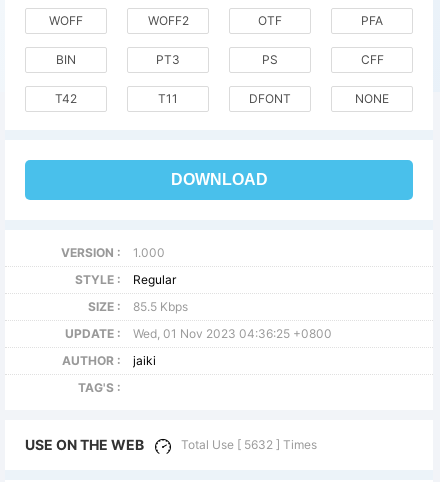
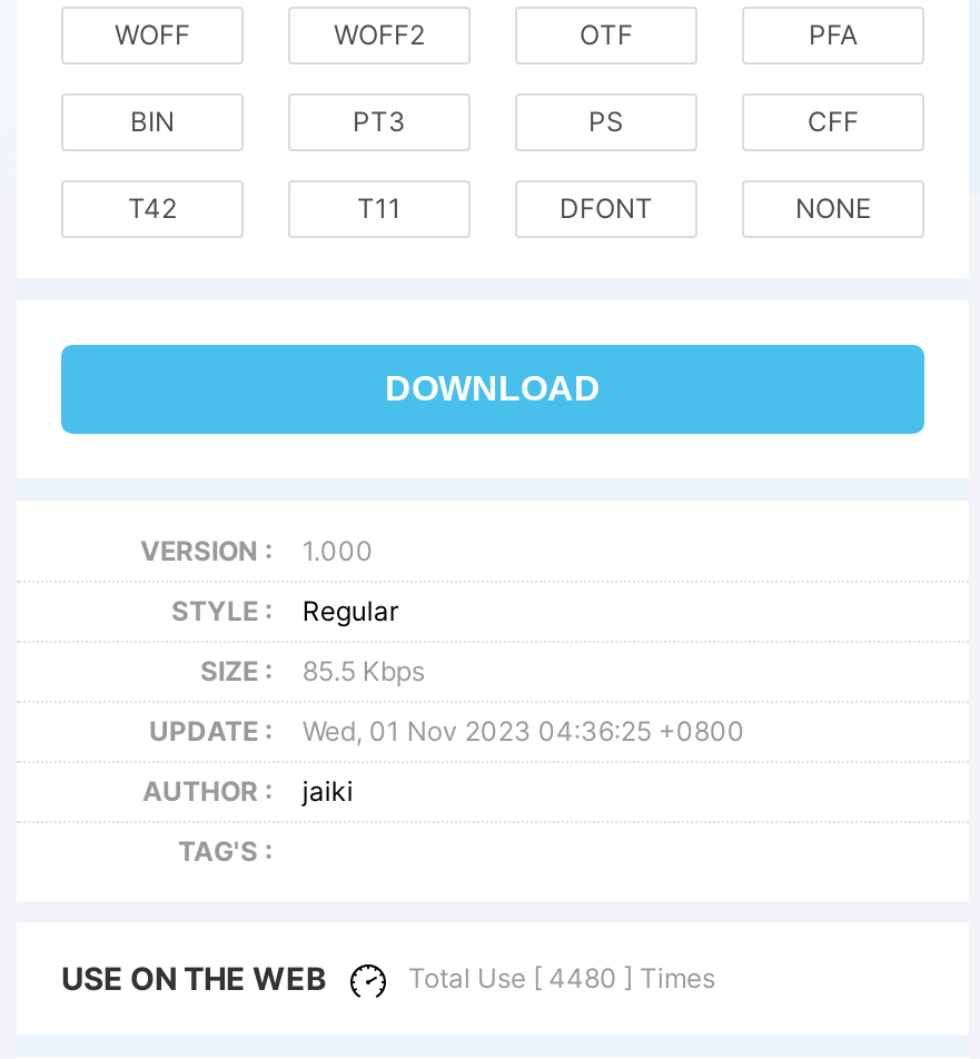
- Total Use [ 5632 ] Times
+ Total Use [ 4480 ] Times
